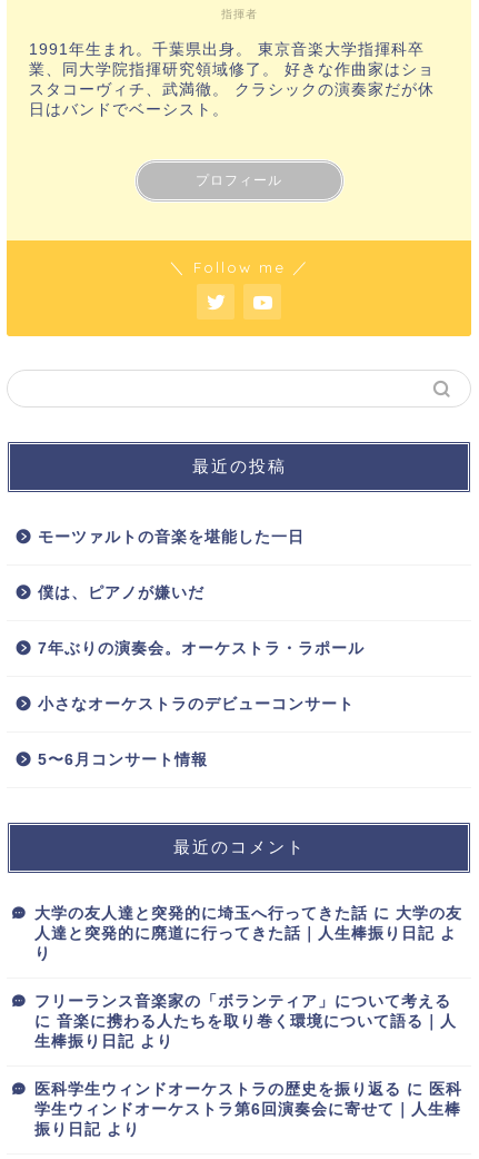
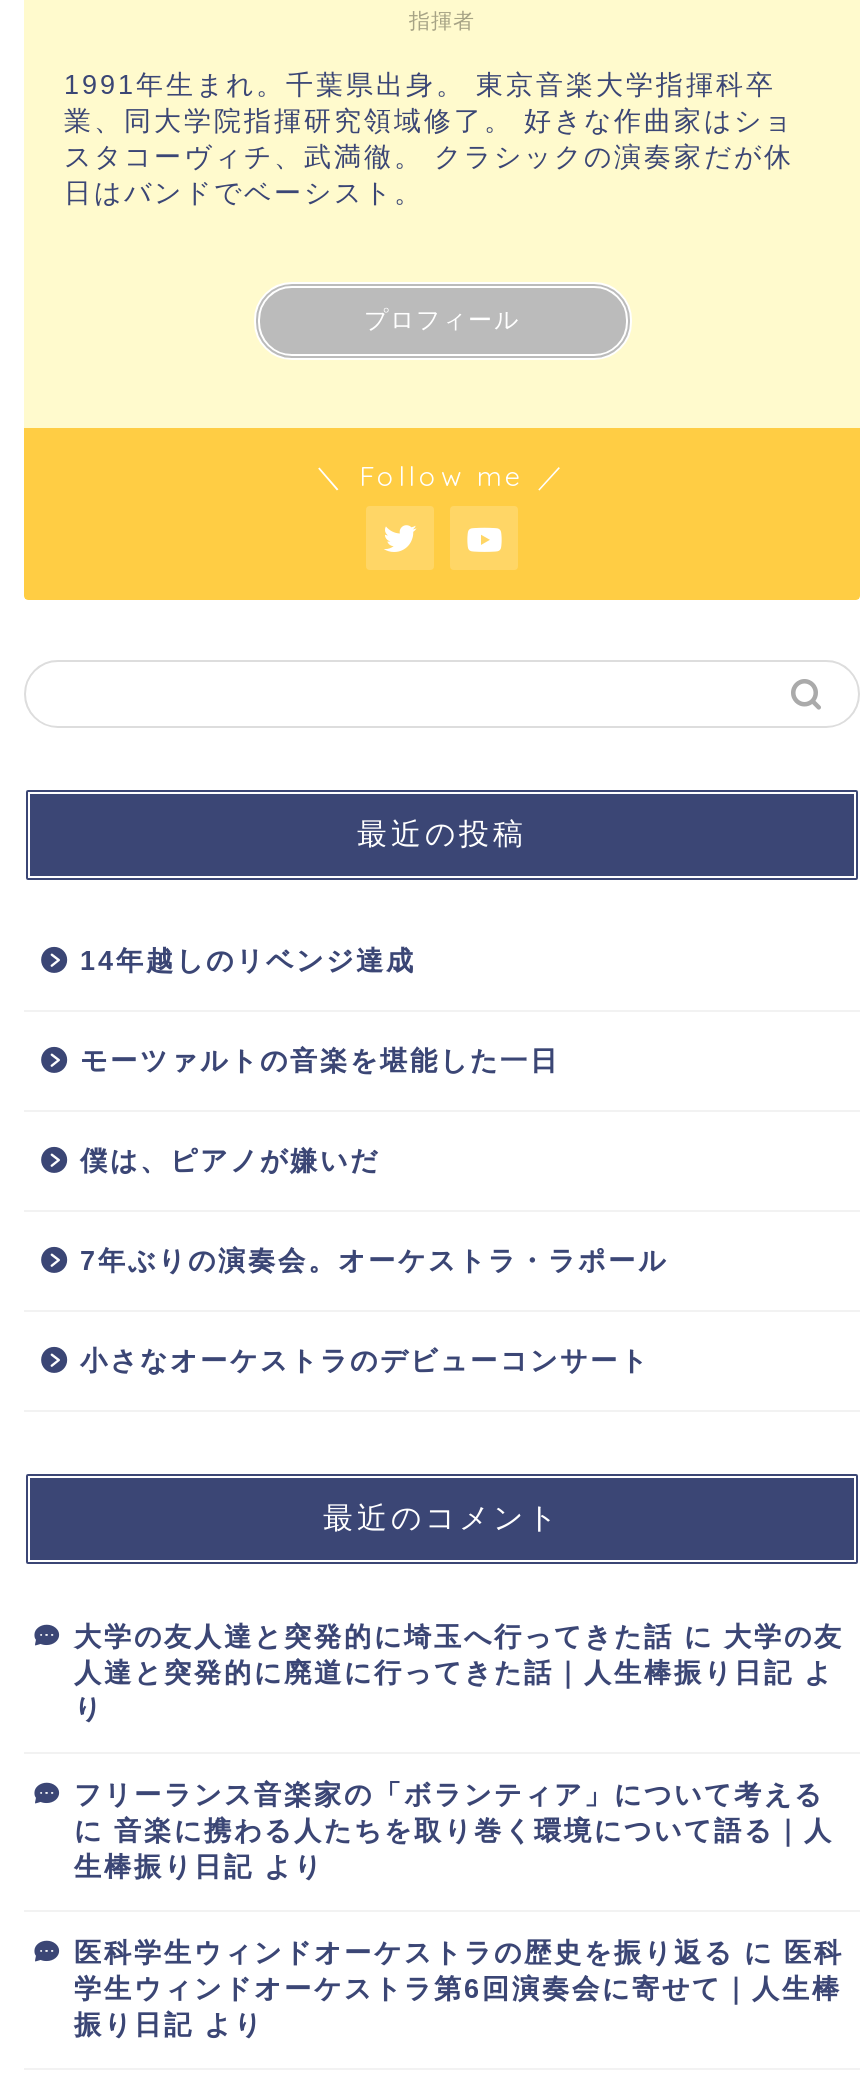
+ 14年越しのリベンジ達成

moved down: モーツァルトの音楽を堪能した一日 | 僕は、ピアノが嫌いだ | 7年ぶりの演奏会。オーケストラ・ラポール | 小さなオーケストラのデビューコンサート

- 5〜6月コンサート情報
